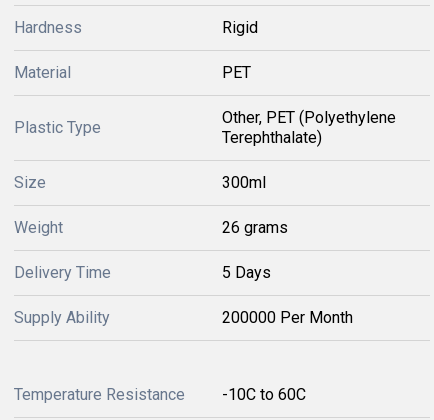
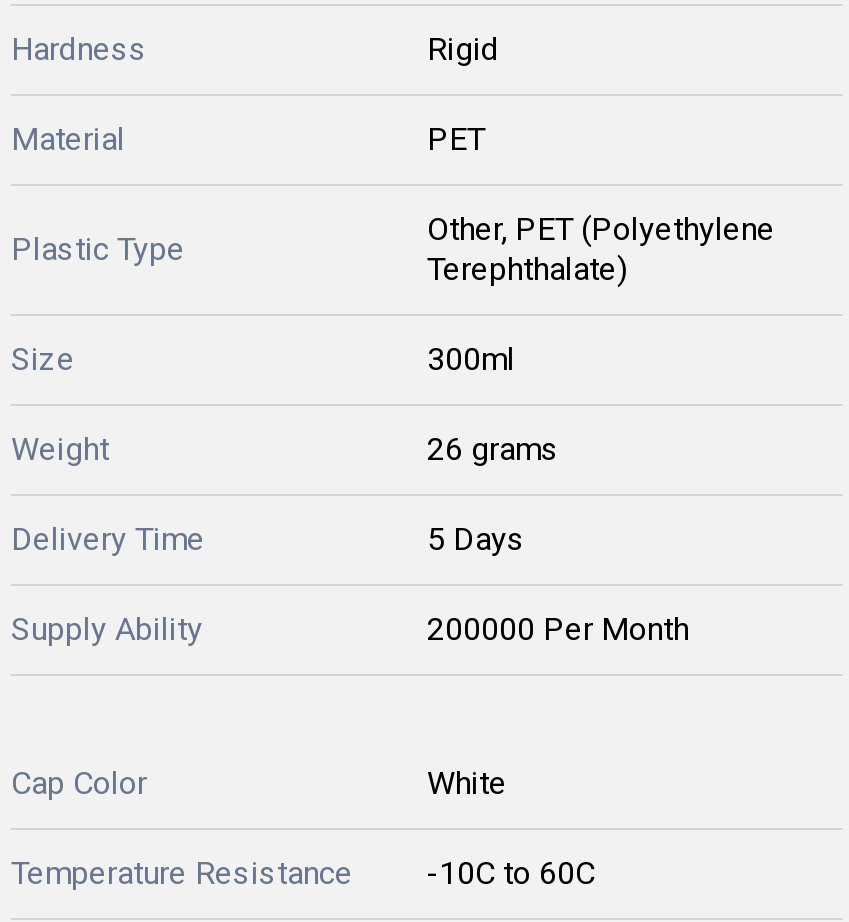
+ Cap Color
+ White
